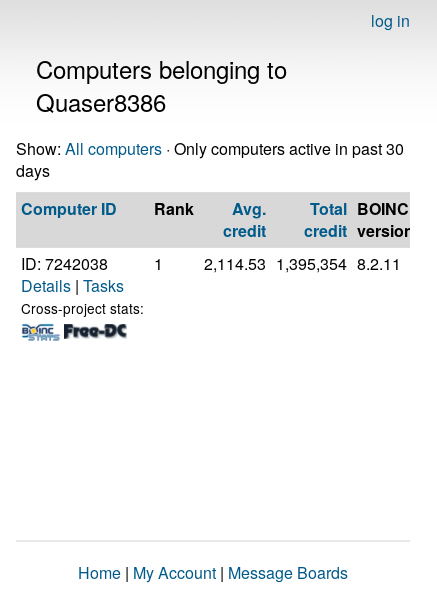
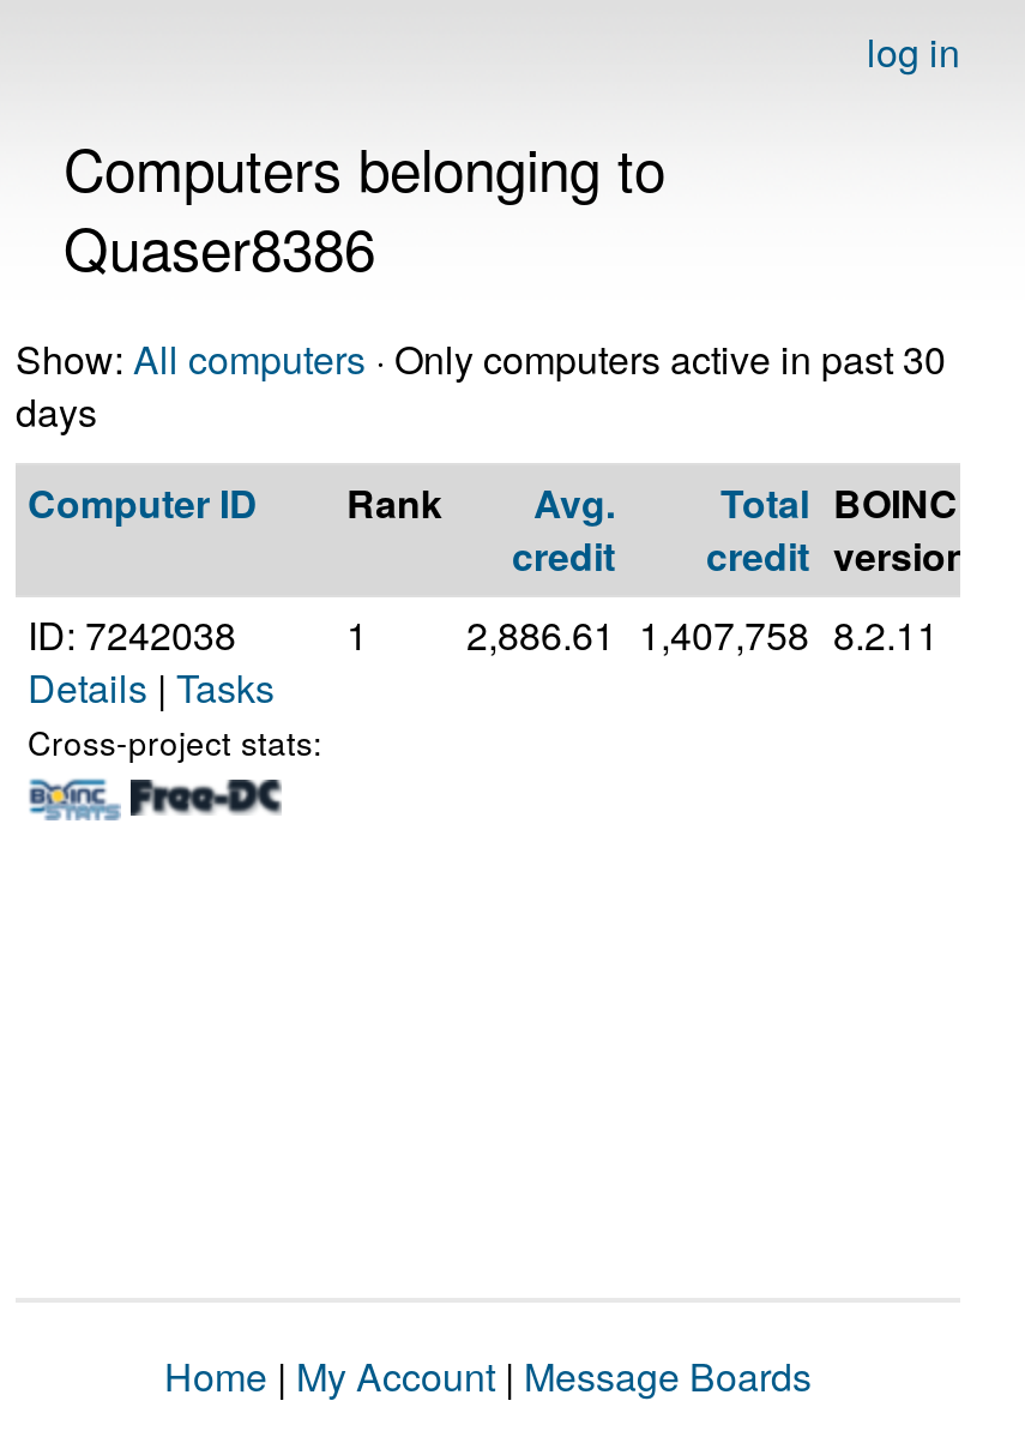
- 2,114.53 1,395,354 8.2.11
+ 2,886.61 1,407,758 8.2.11
